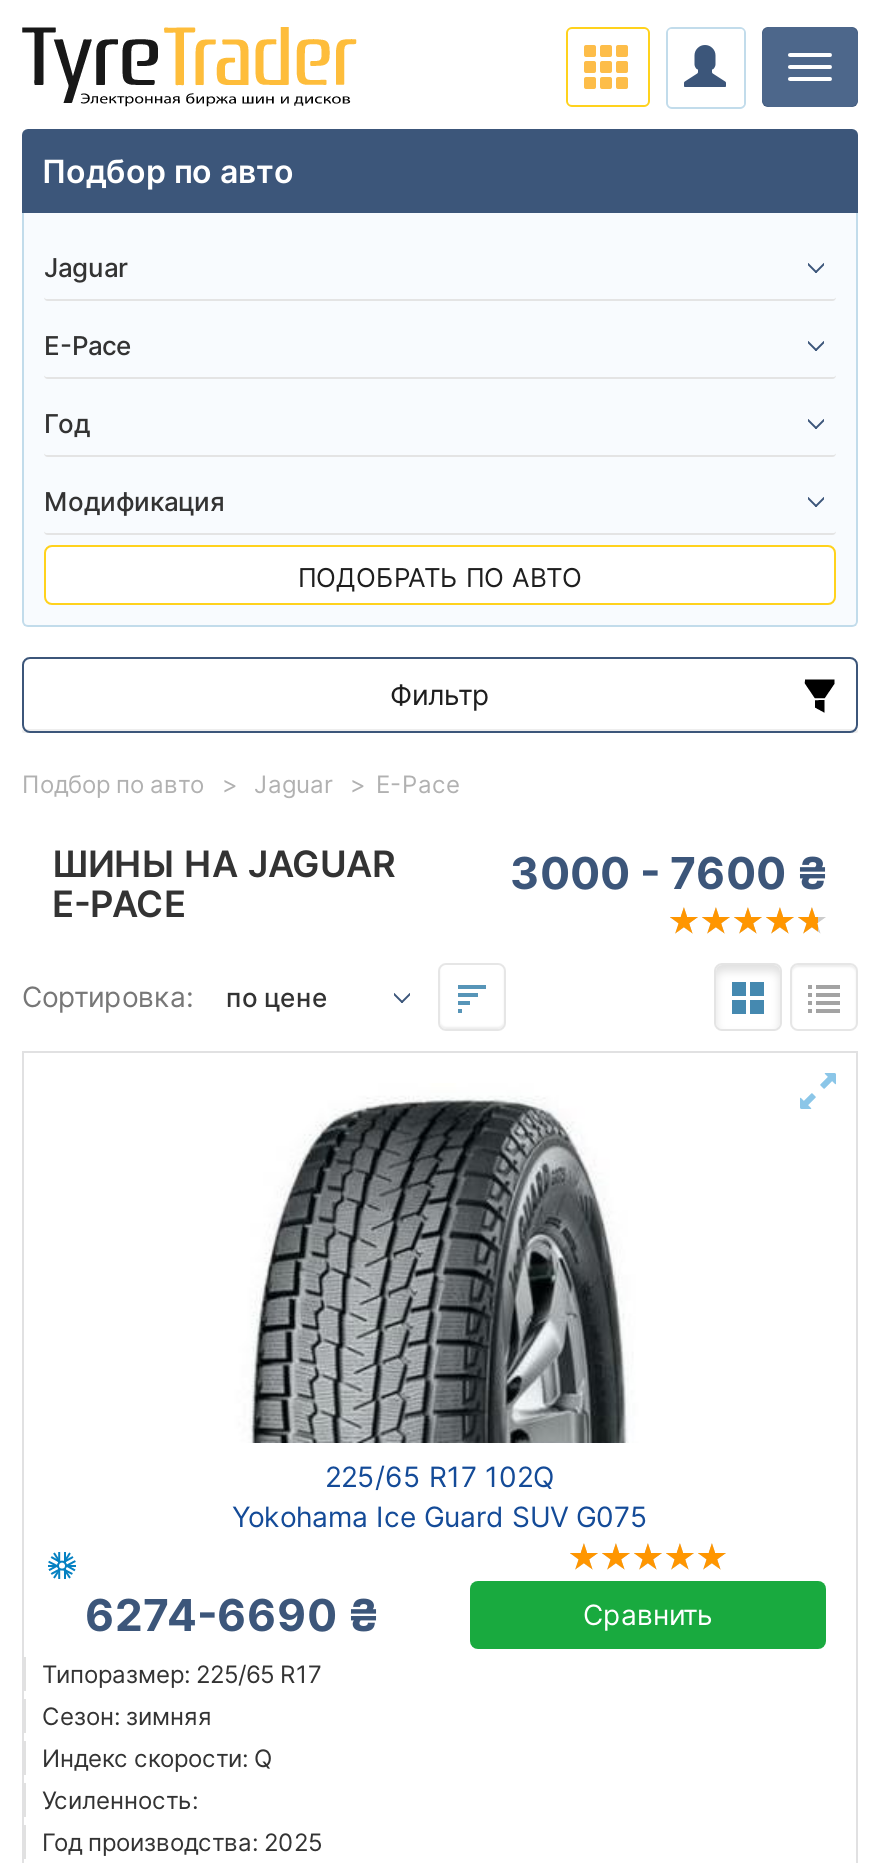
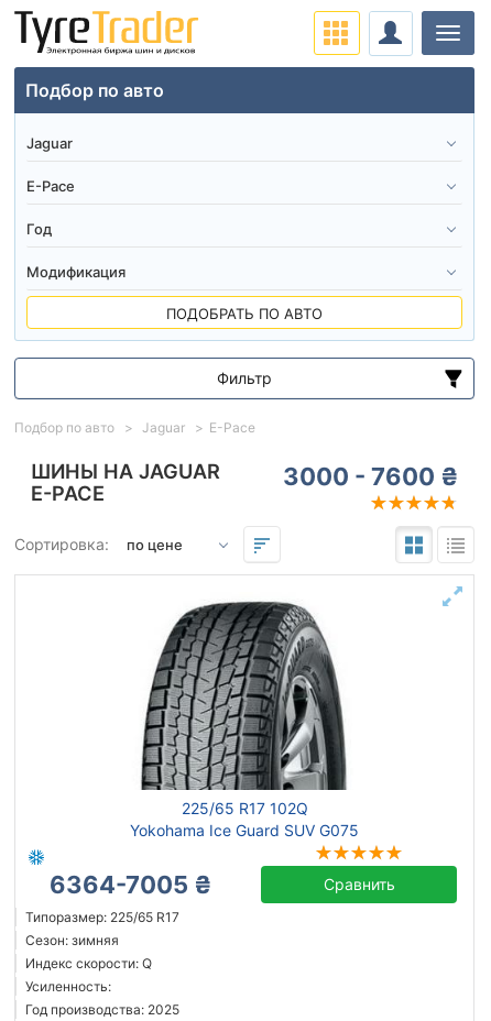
- 6274-6690 ₴
+ 6364-7005 ₴
